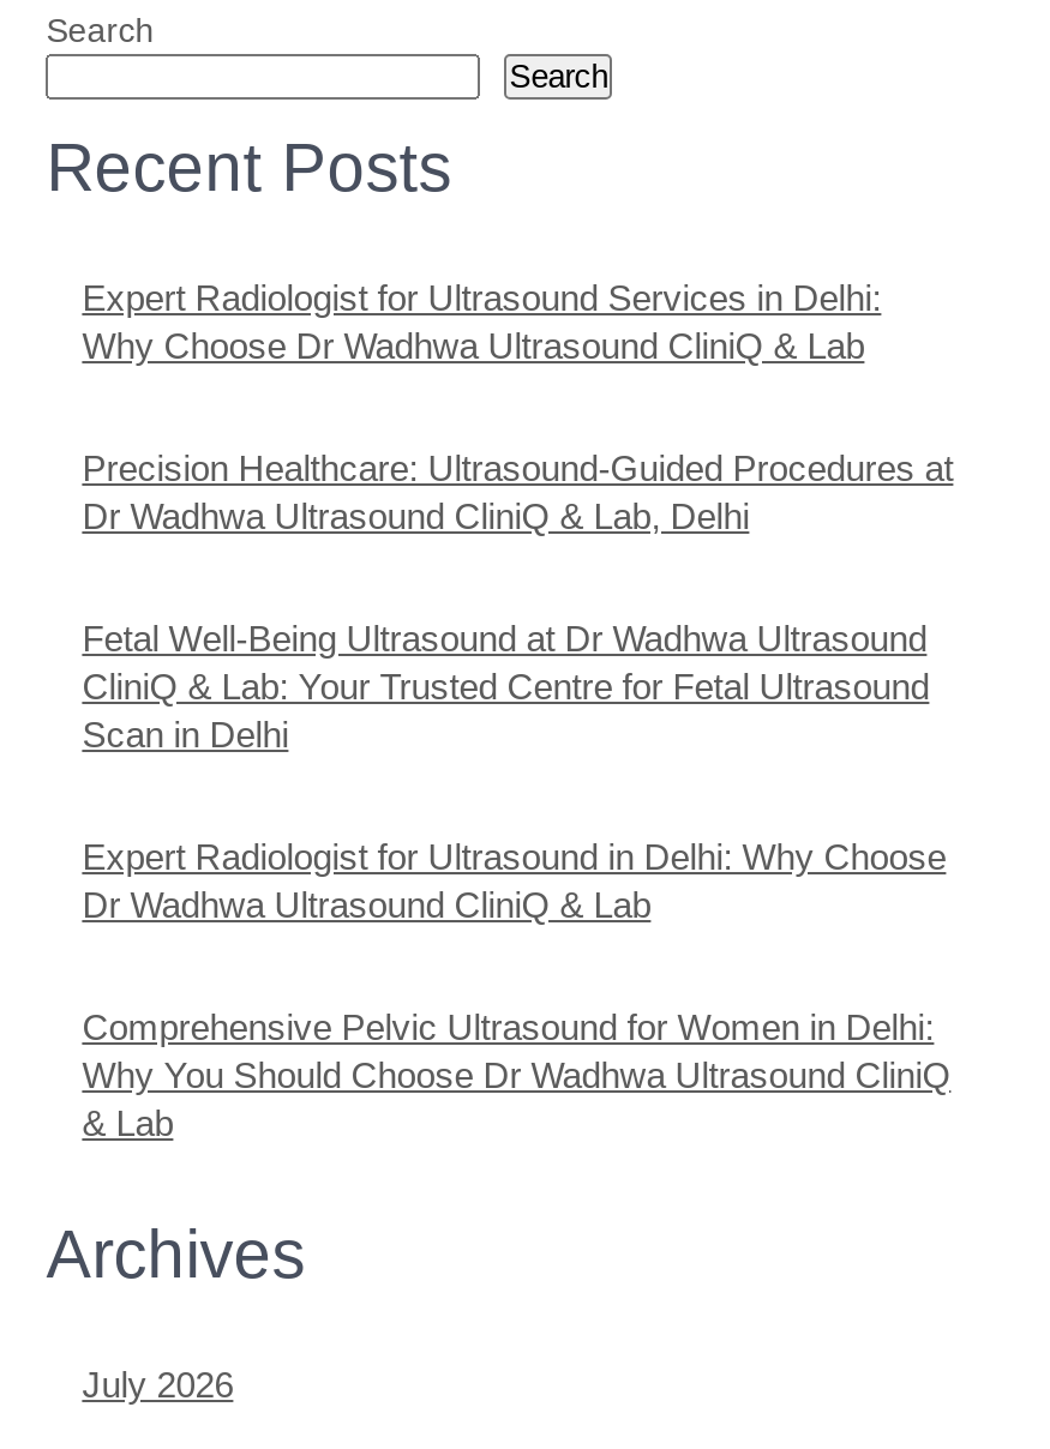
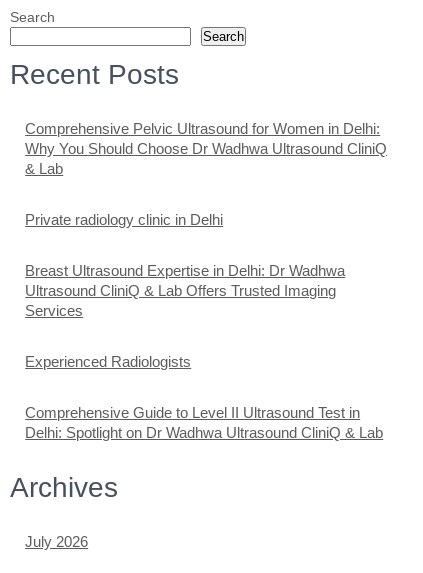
- Expert Radiologist for Ultrasound Services in Delhi:
- Why Choose Dr Wadhwa Ultrasound CliniQ & Lab
- Precision Healthcare: Ultrasound-Guided Procedures at
- Dr Wadhwa Ultrasound CliniQ & Lab, Delhi
- Fetal Well-Being Ultrasound at Dr Wadhwa Ultrasound
- CliniQ & Lab: Your Trusted Centre for Fetal Ultrasound
- Scan in Delhi
- Expert Radiologist for Ultrasound in Delhi: Why Choose
- Dr Wadhwa Ultrasound CliniQ & Lab

moved up: Comprehensive Pelvic Ultrasound for Women in Delhi: | Why You Should Choose Dr Wadhwa Ultrasound CliniQ | & Lab

+ Private radiology clinic in Delhi
+ Breast Ultrasound Expertise in Delhi: Dr Wadhwa
+ Ultrasound CliniQ & Lab Offers Trusted Imaging
+ Services
+ Experienced Radiologists
+ Comprehensive Guide to Level II Ultrasound Test in
+ Delhi: Spotlight on Dr Wadhwa Ultrasound CliniQ & Lab
